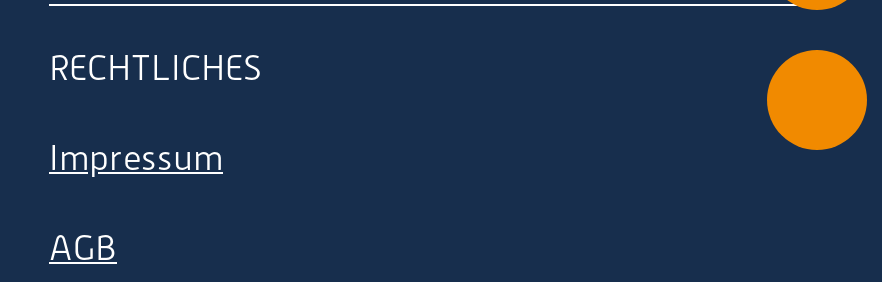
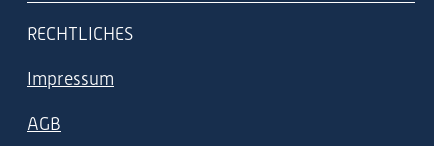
- [image]
